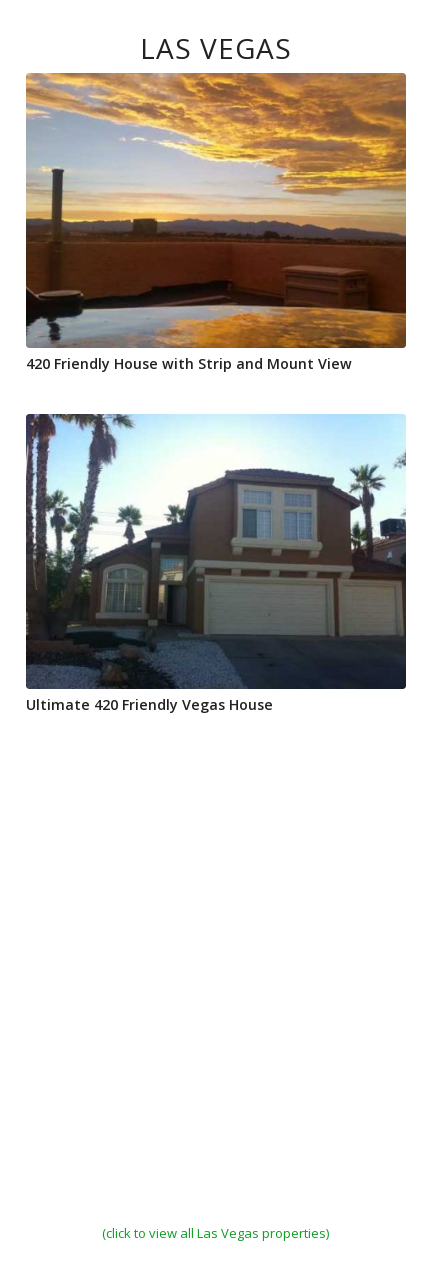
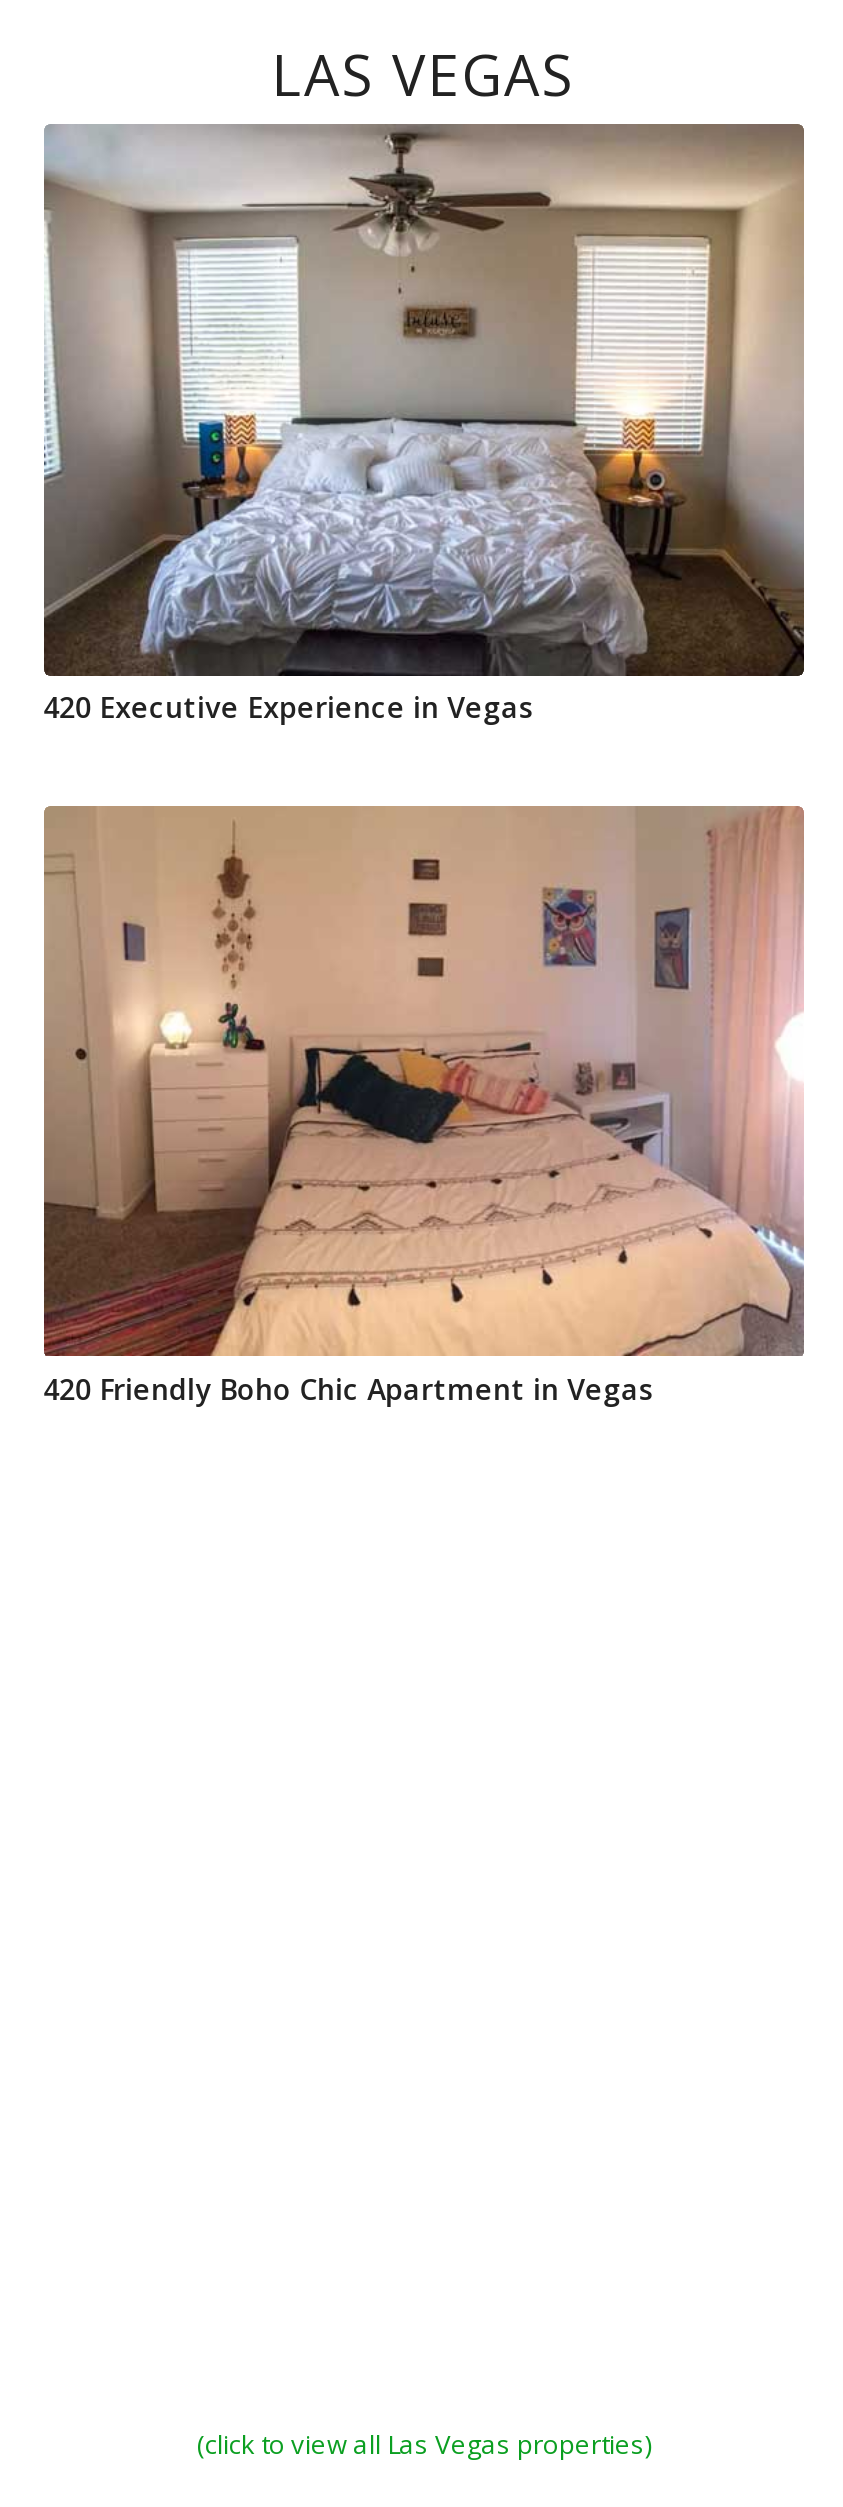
- [image]
- 420 Friendly House with Strip and Mount View
+ [image]
+ 420 Executive Experience in Vegas

- [image]
- Ultimate 420 Friendly Vegas House
+ [image]
+ 420 Friendly Boho Chic Apartment in Vegas
